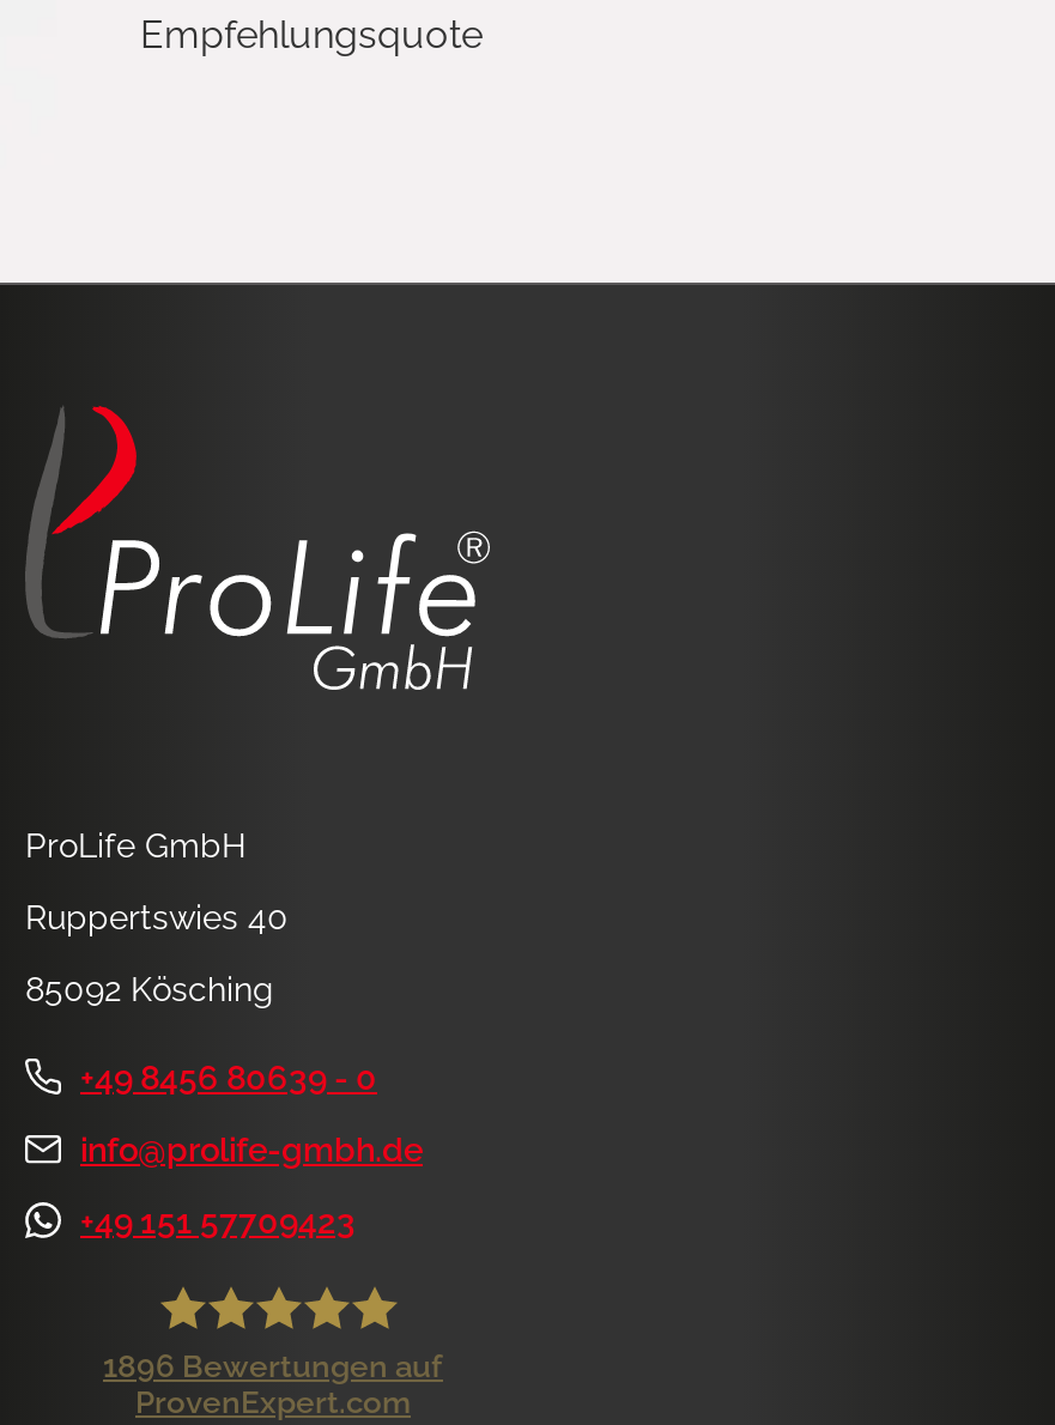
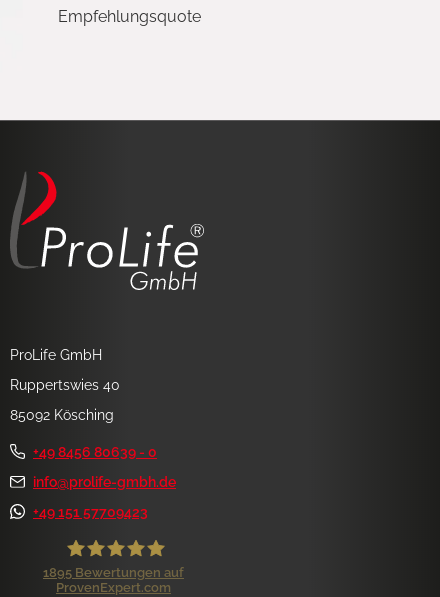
- 1896 Bewertungen auf
+ 1895 Bewertungen auf
